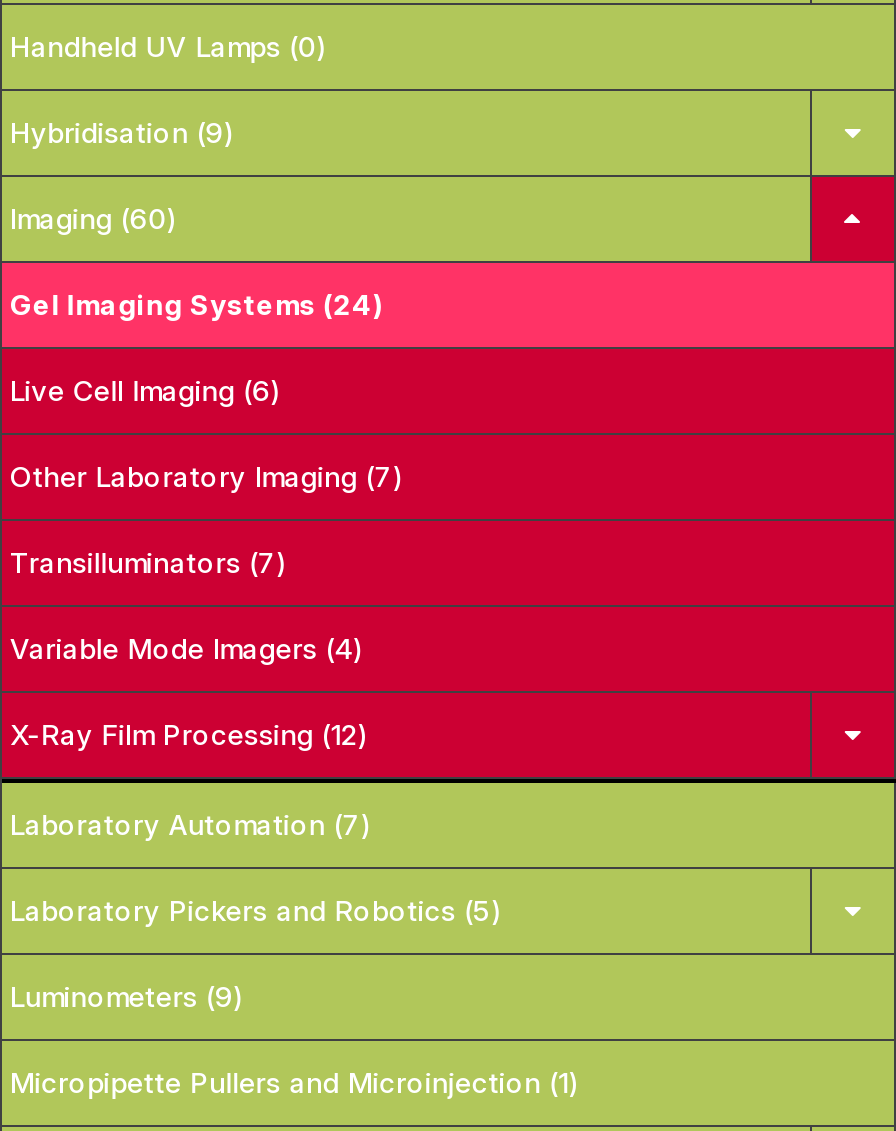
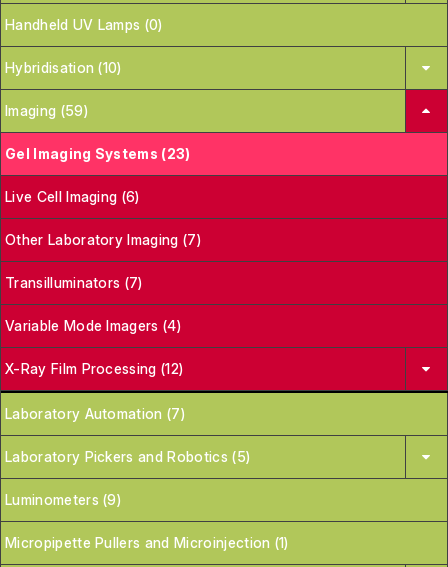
- Hybridisation (9)
+ Hybridisation (10)

- Imaging (60)
+ Imaging (59)

- Gel Imaging Systems (24)
+ Gel Imaging Systems (23)
